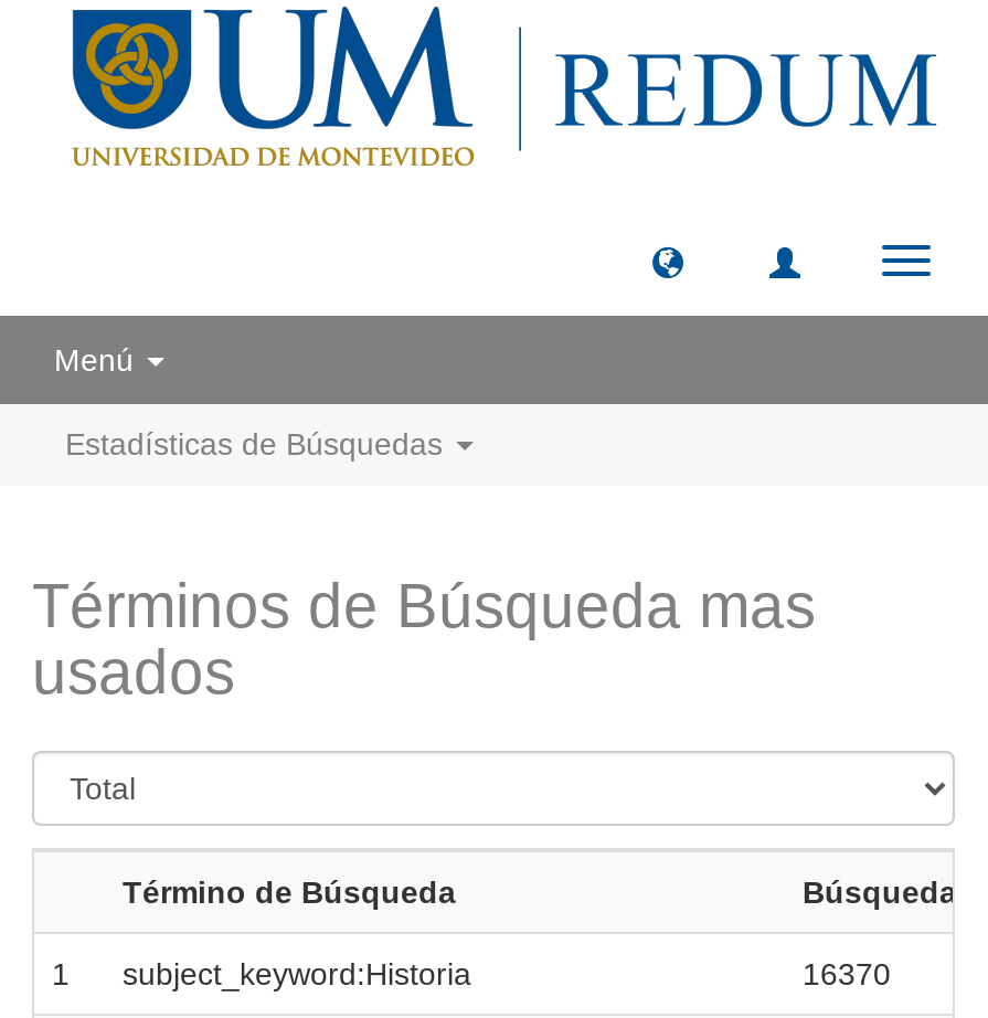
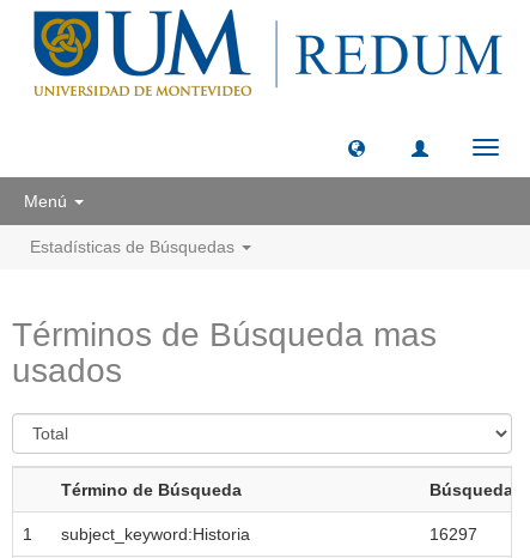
- 16370
+ 16297
